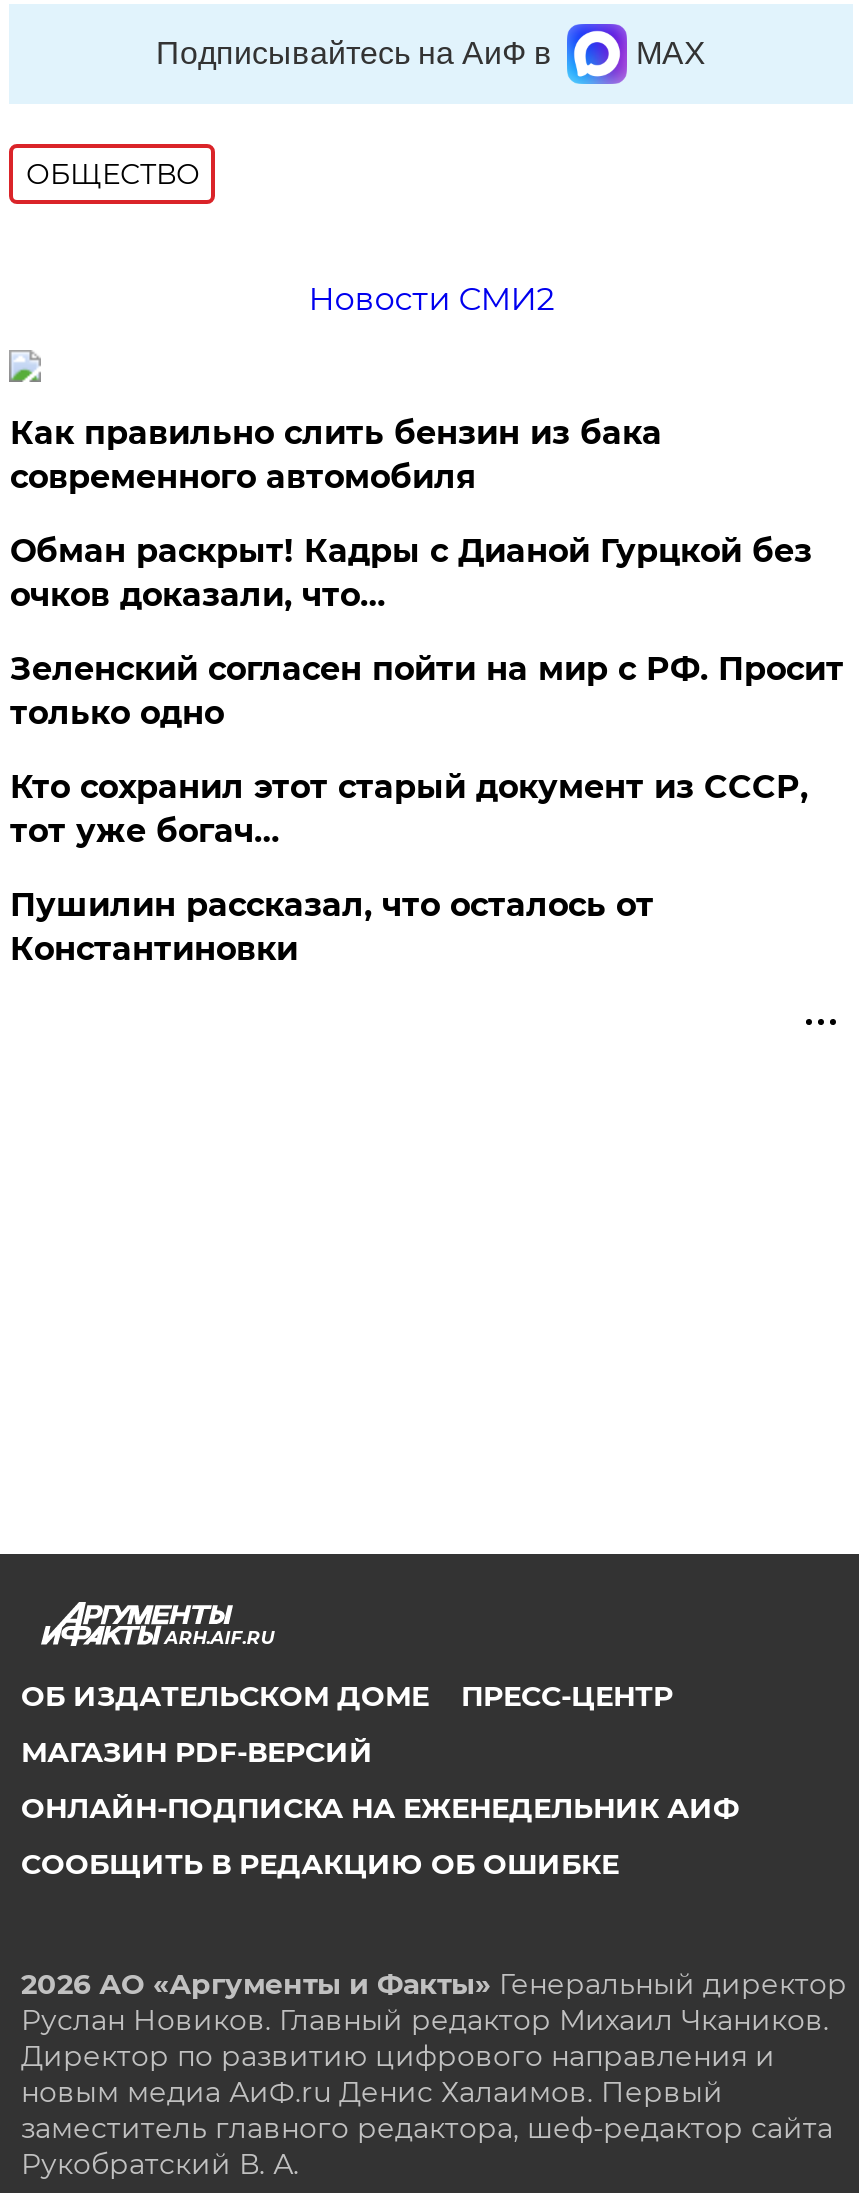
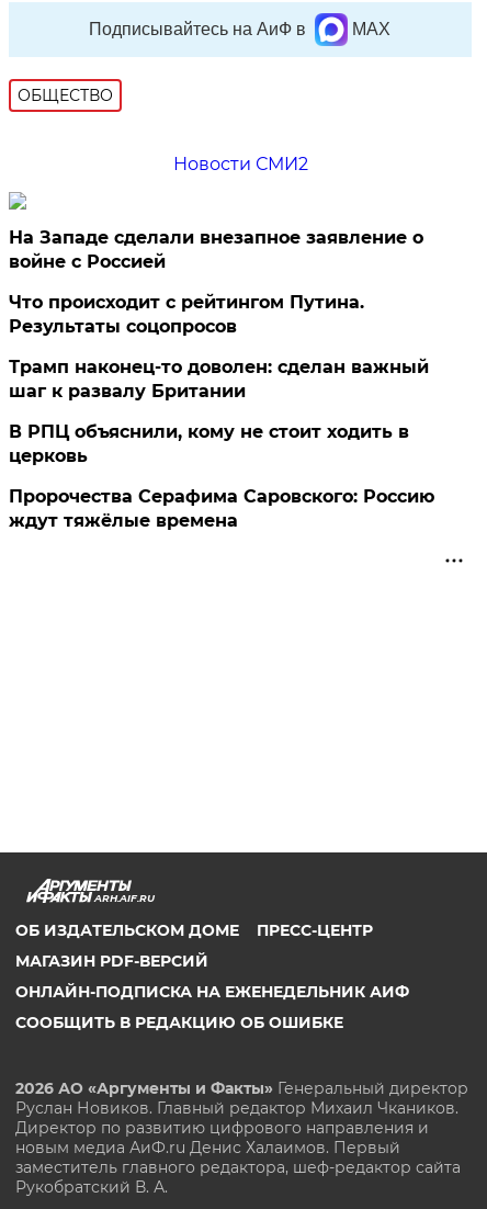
- Как правильно слить бензин из бака
- современного автомобиля
+ На Западе сделали внезапное заявление о
+ войне с Россией

- Обман раскрыт! Кадры с Дианой Гурцкой без
- очков доказали, что…
+ Что происходит с рейтингом Путина.
+ Результаты соцопросов

- Зеленский согласен пойти на мир с РФ. Просит
- только одно
+ Трамп наконец-то доволен: сделан важный
+ шаг к развалу Британии

- Кто сохранил этот старый документ из СССР,
- тот уже богач…
+ В РПЦ объяснили, кому не стоит ходить в
+ церковь

- Пушилин рассказал, что осталось от
- Константиновки
+ Пророчества Серафима Саровского: Россию
+ ждут тяжёлые времена
